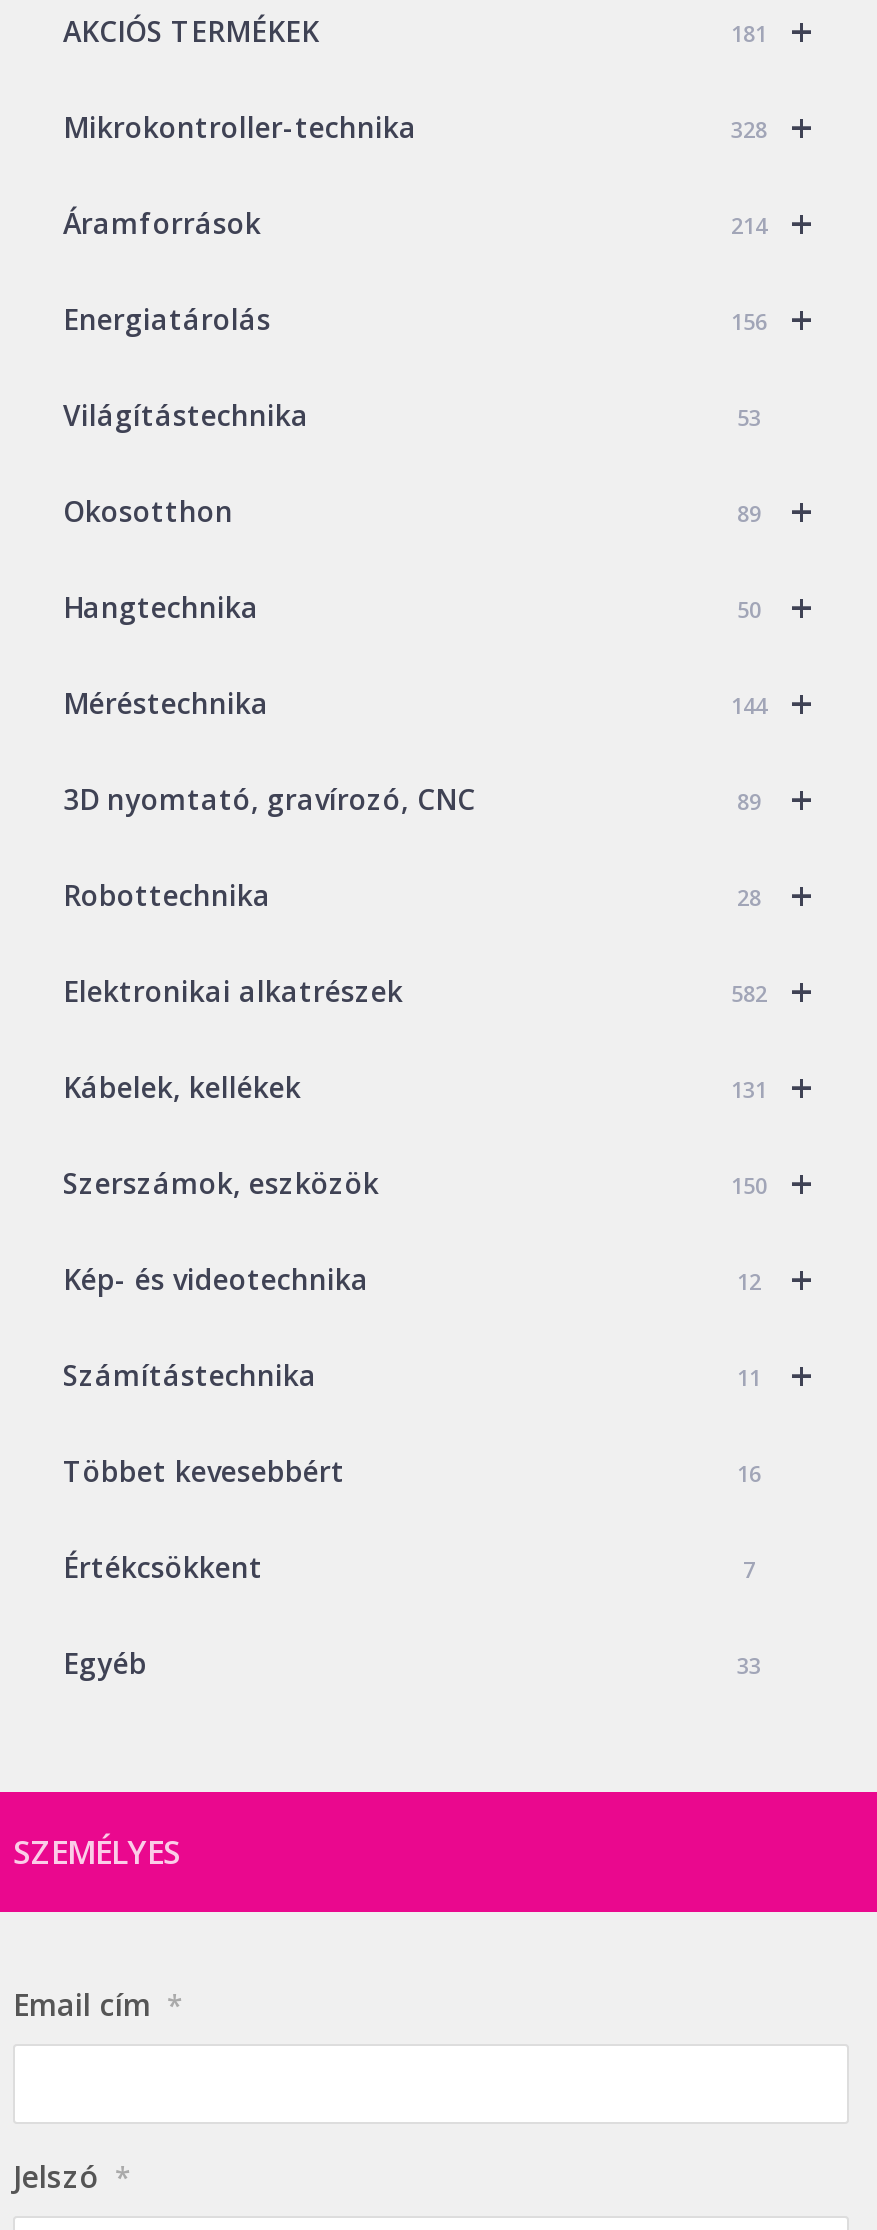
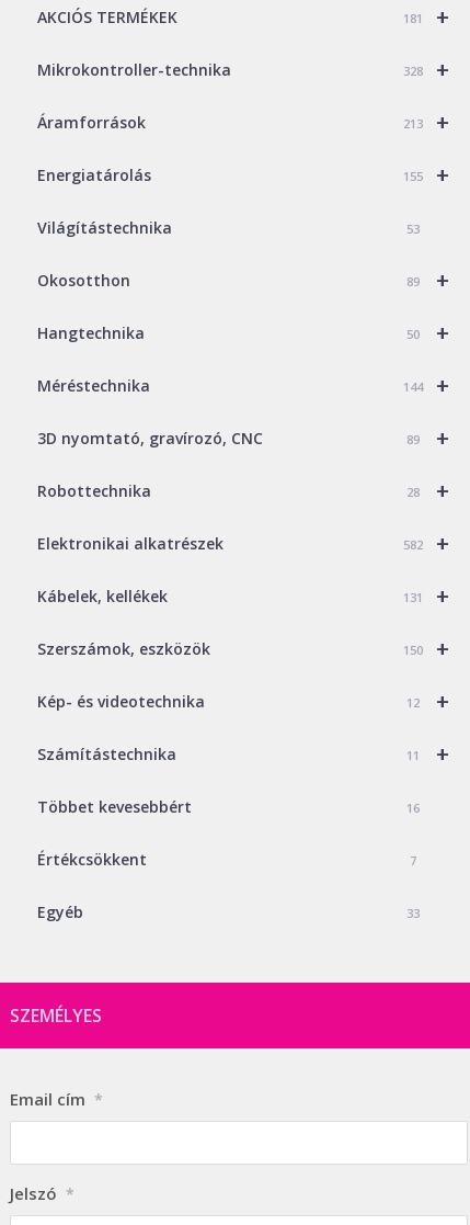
- 214
+ 213

- 156
+ 155
